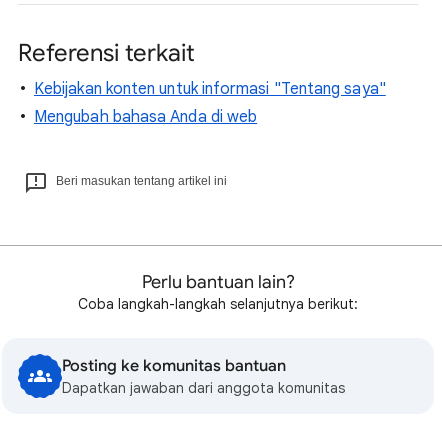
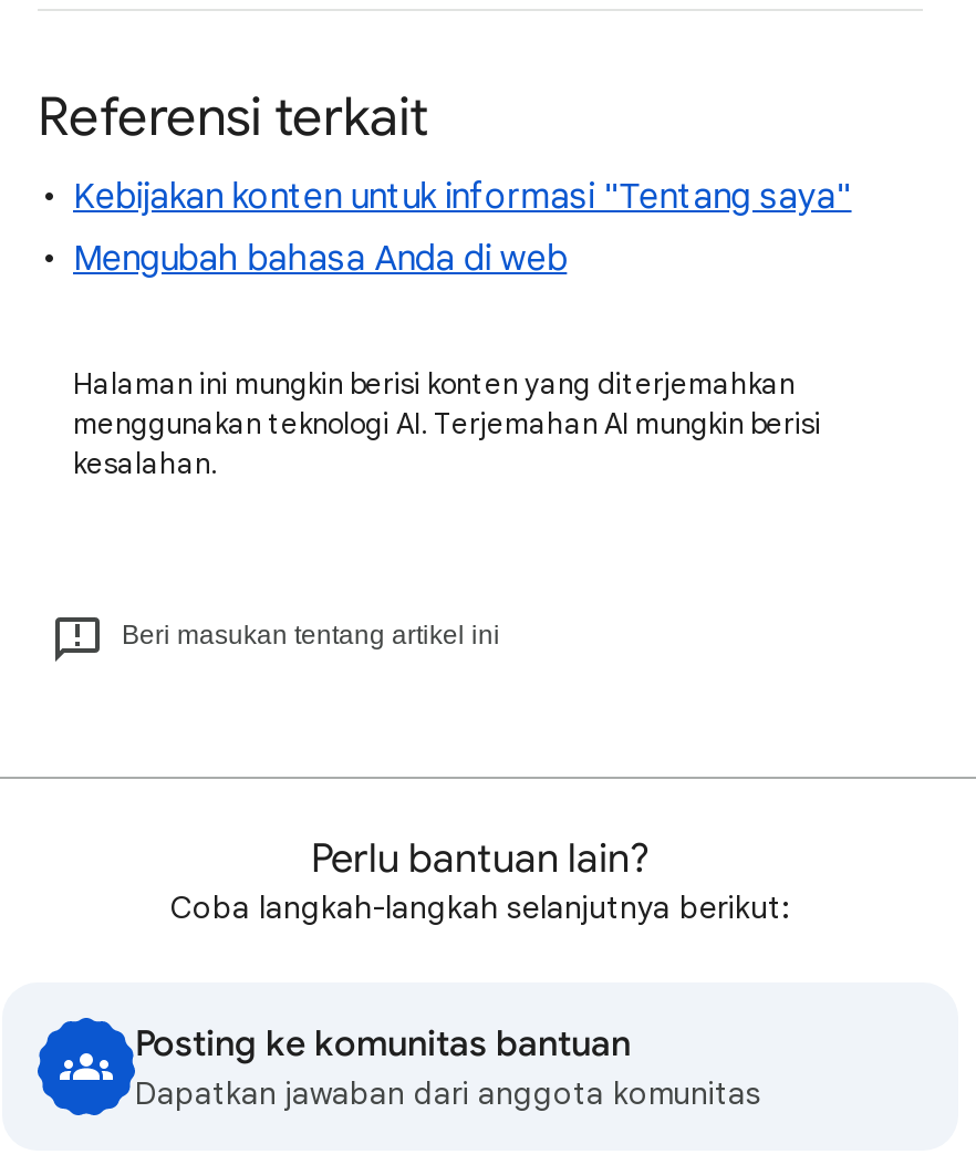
+ Halaman ini mungkin berisi konten yang diterjemahkan
+ menggunakan teknologi AI. Terjemahan AI mungkin berisi
+ kesalahan.
